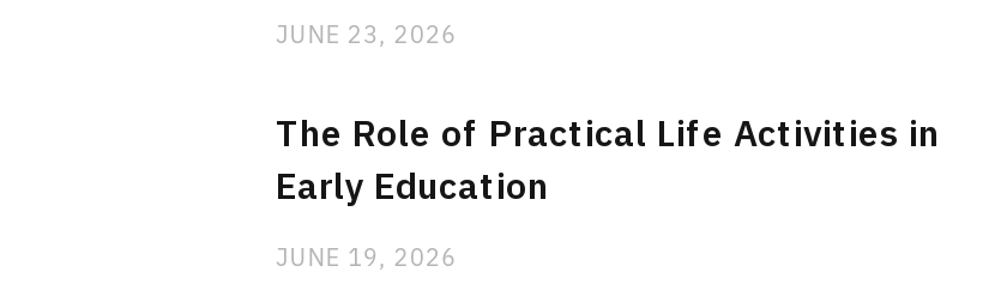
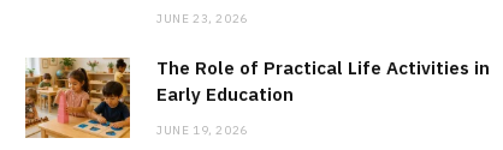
+ [image]
